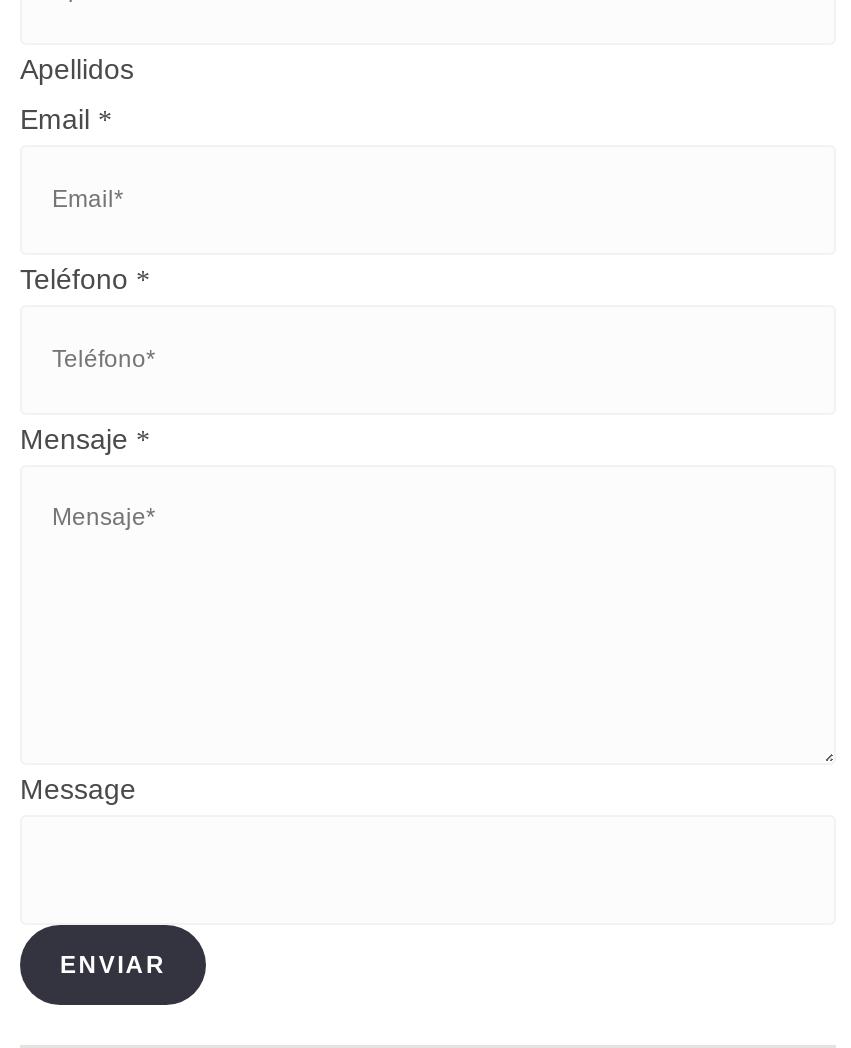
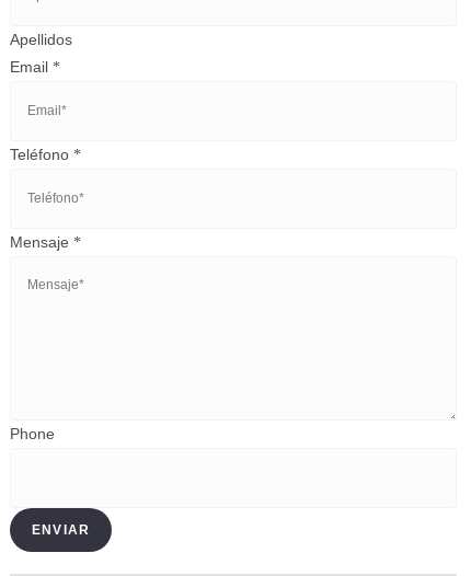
- Message
+ Phone
